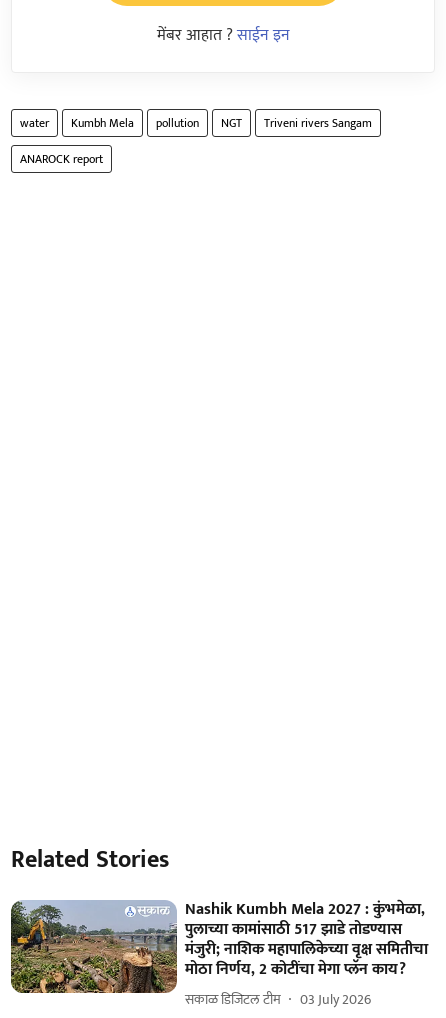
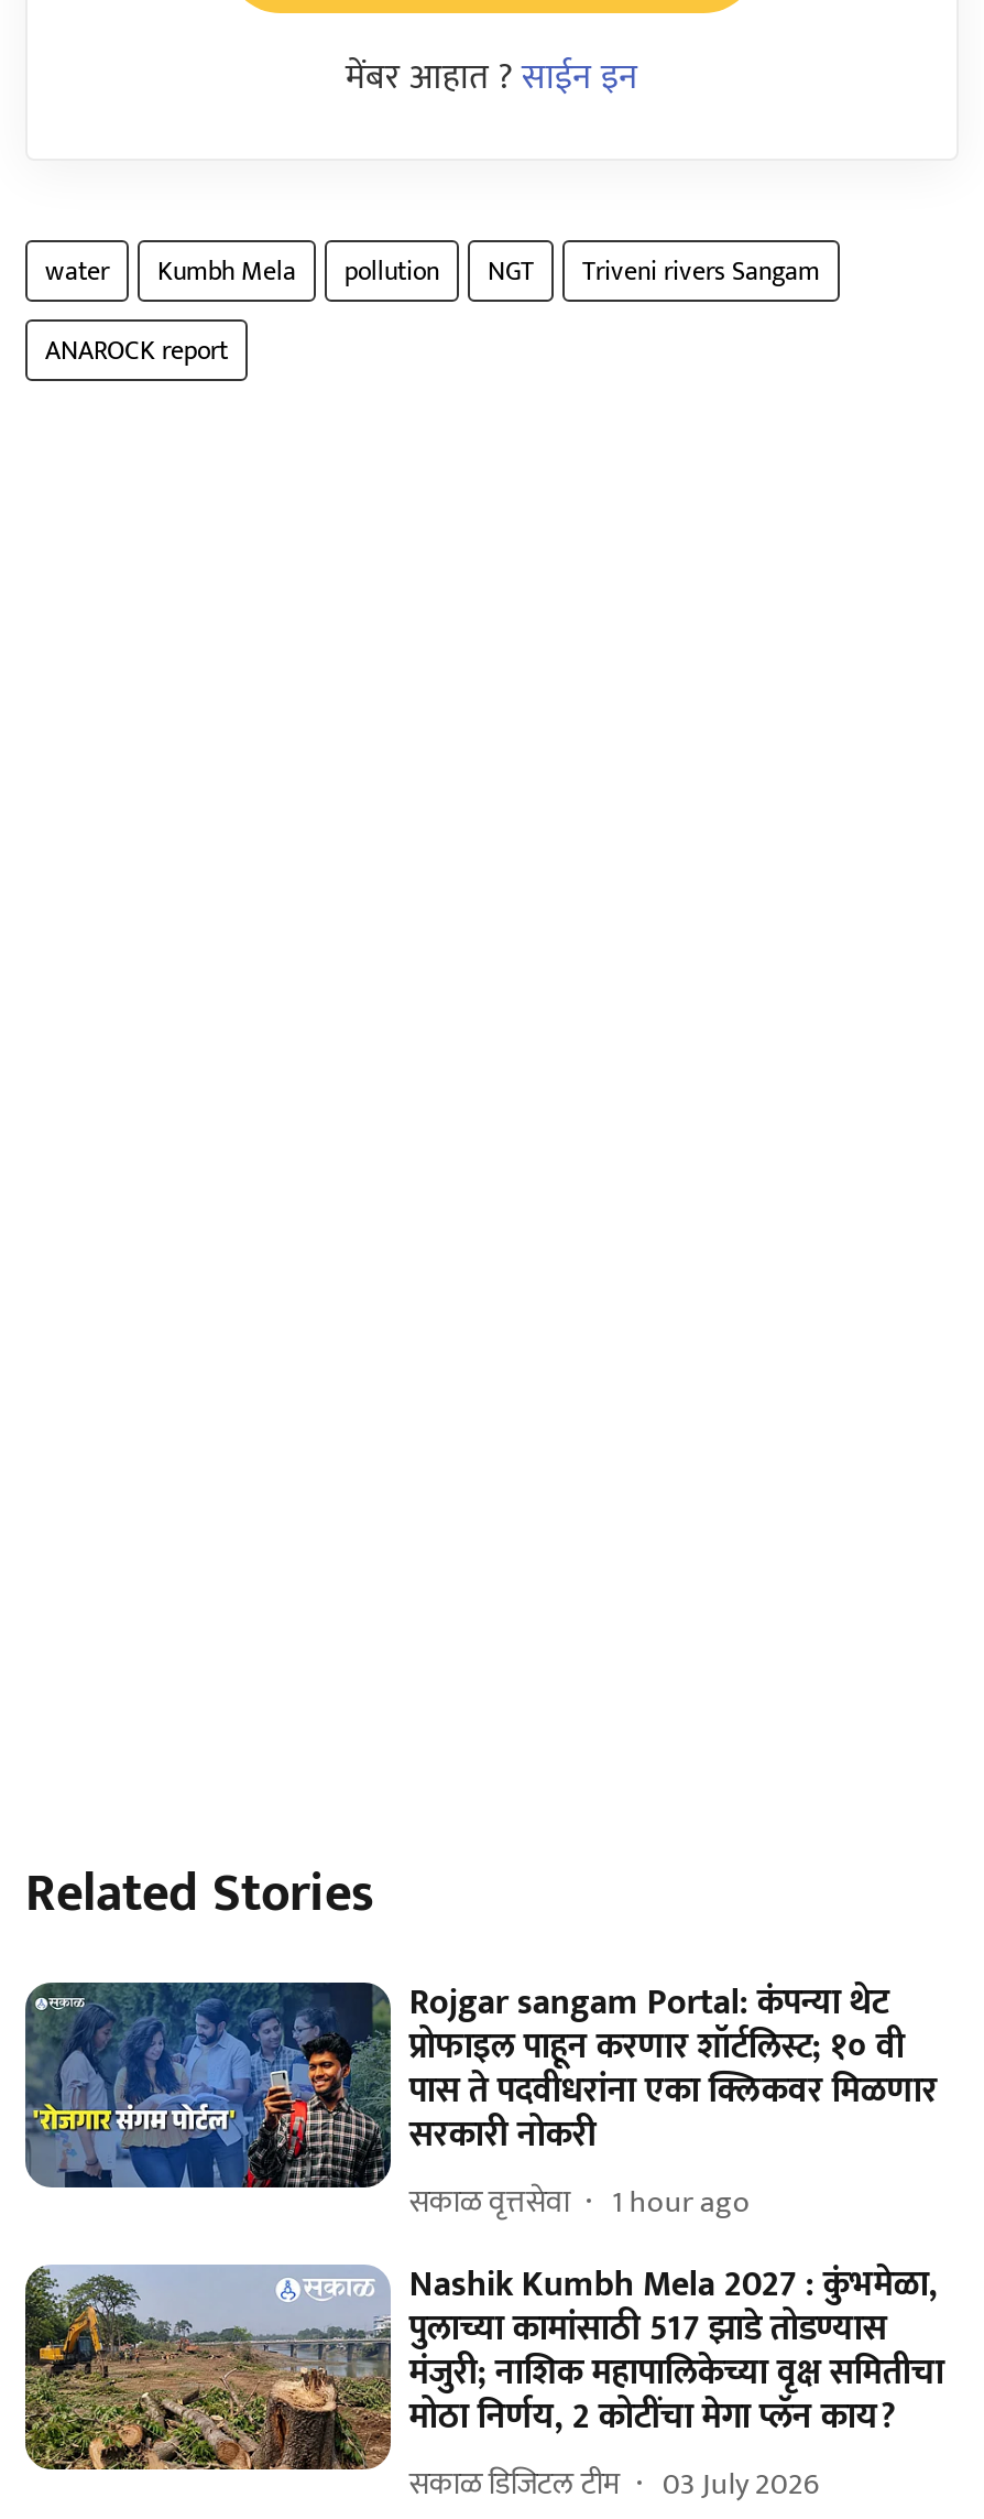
+ [image]
+ Rojgar sangam Portal: कंपन्या थेट
+ प्रोफाइल पाहून करणार शॉर्टलिस्ट; १० वी
+ पास ते पदवीधरांना एका क्लिकवर मिळणार
+ सरकारी नोकरी
+ सकाळ वृत्तसेवा
+ 1 hour ago
